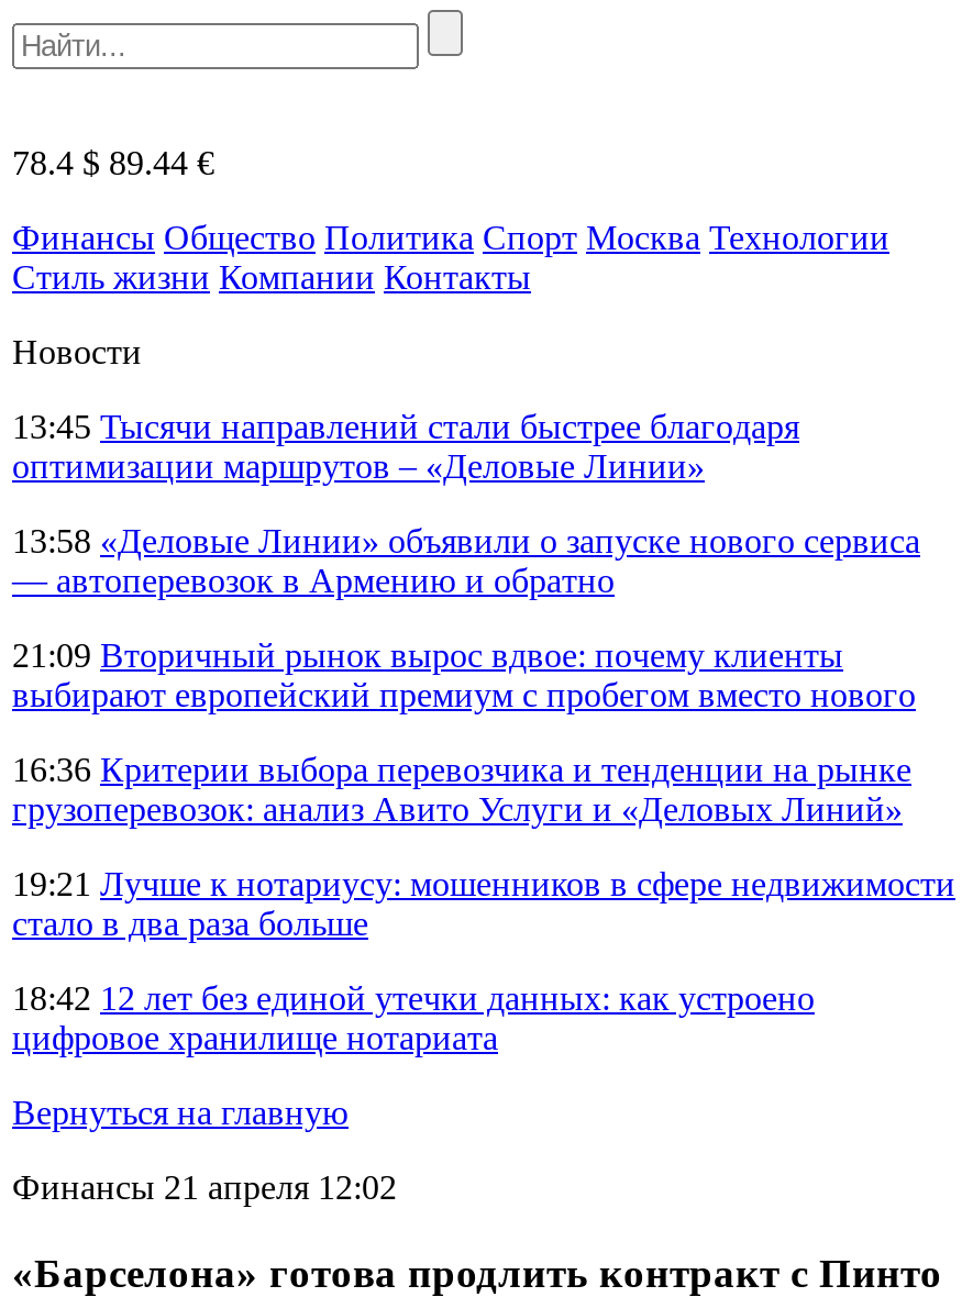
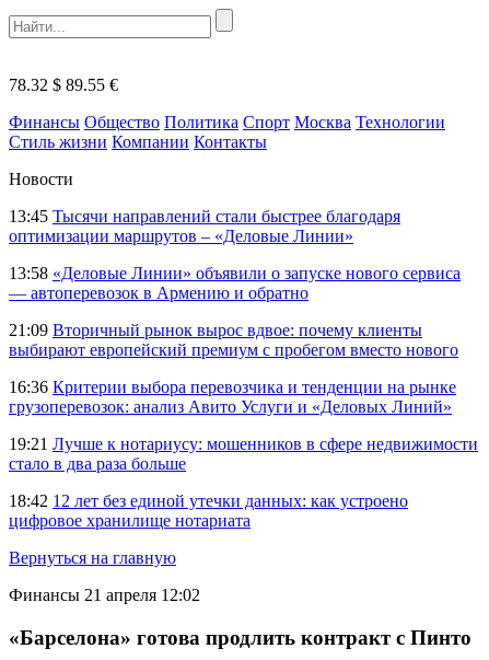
- 78.4 $ 89.44 €
+ 78.32 $ 89.55 €
